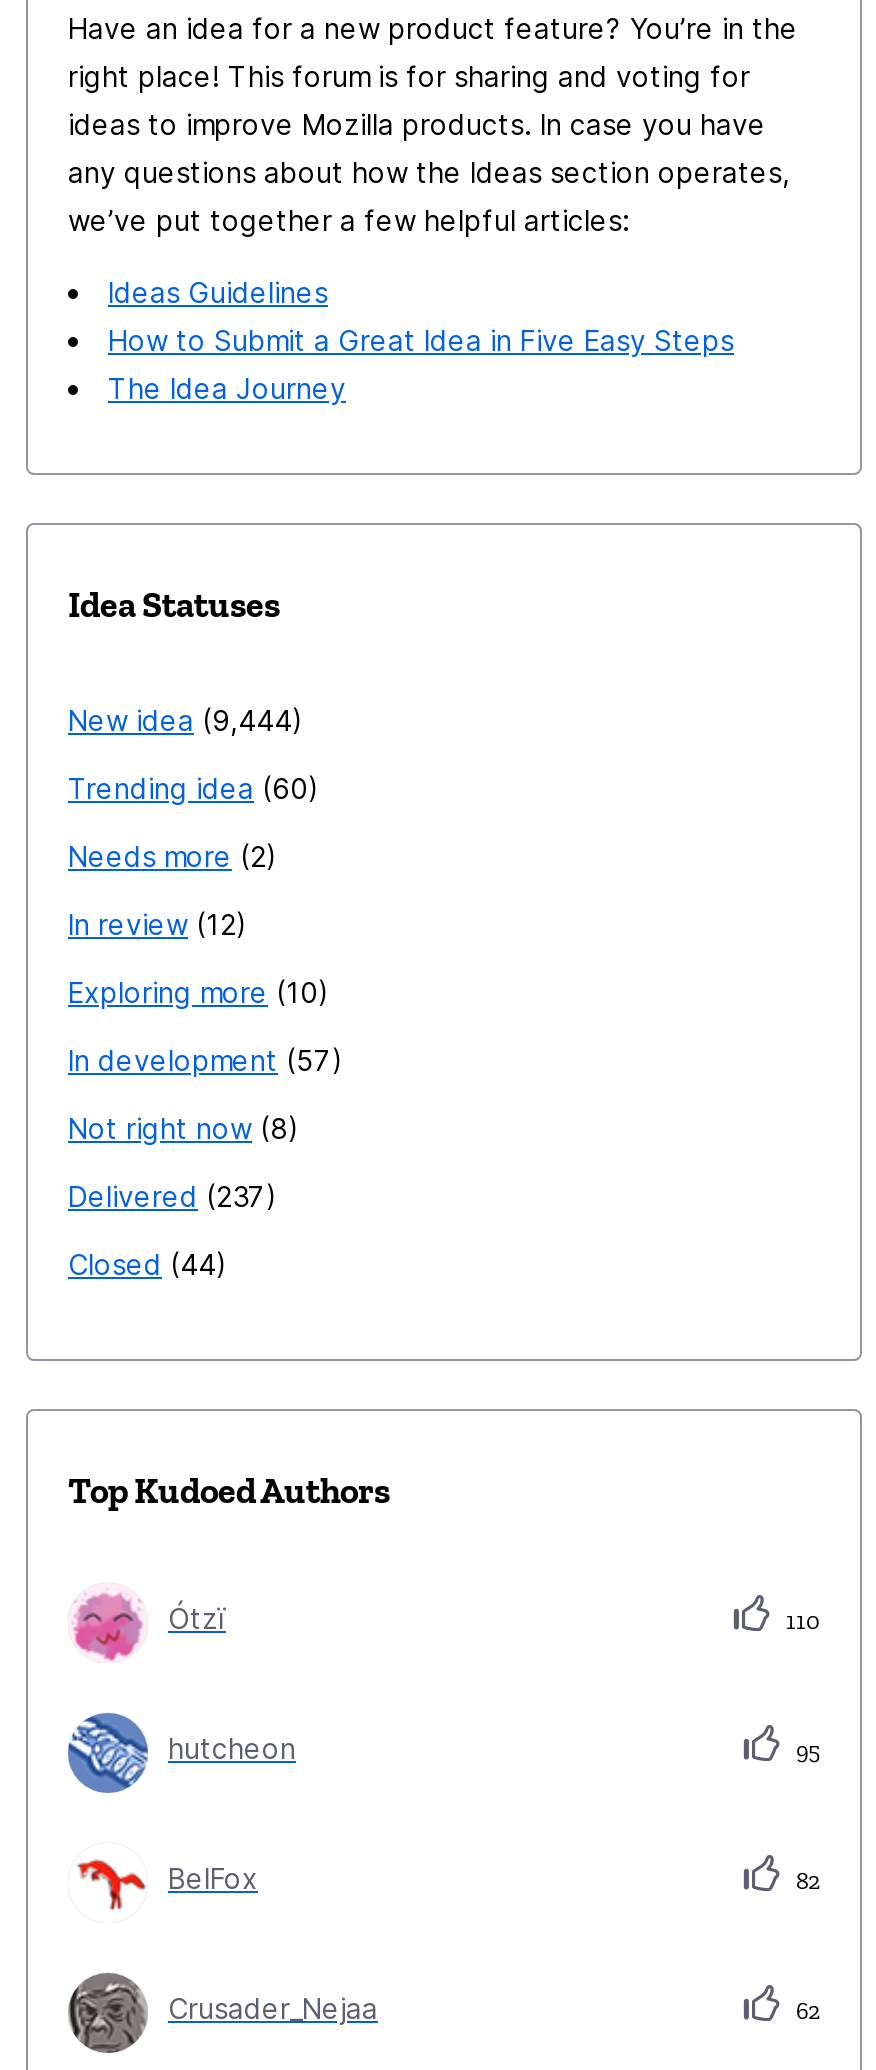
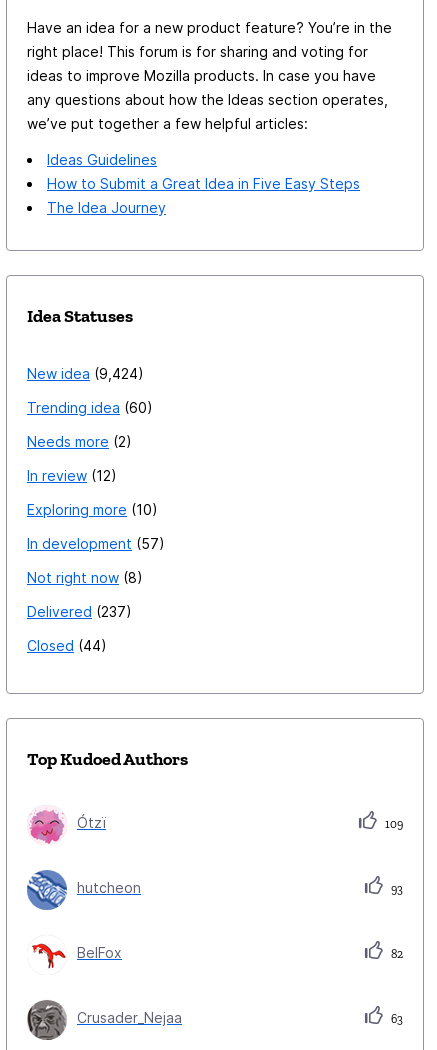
- New idea 9,444
+ New idea 9,424

- 110
+ 109

- 95
+ 93

- 62
+ 63
